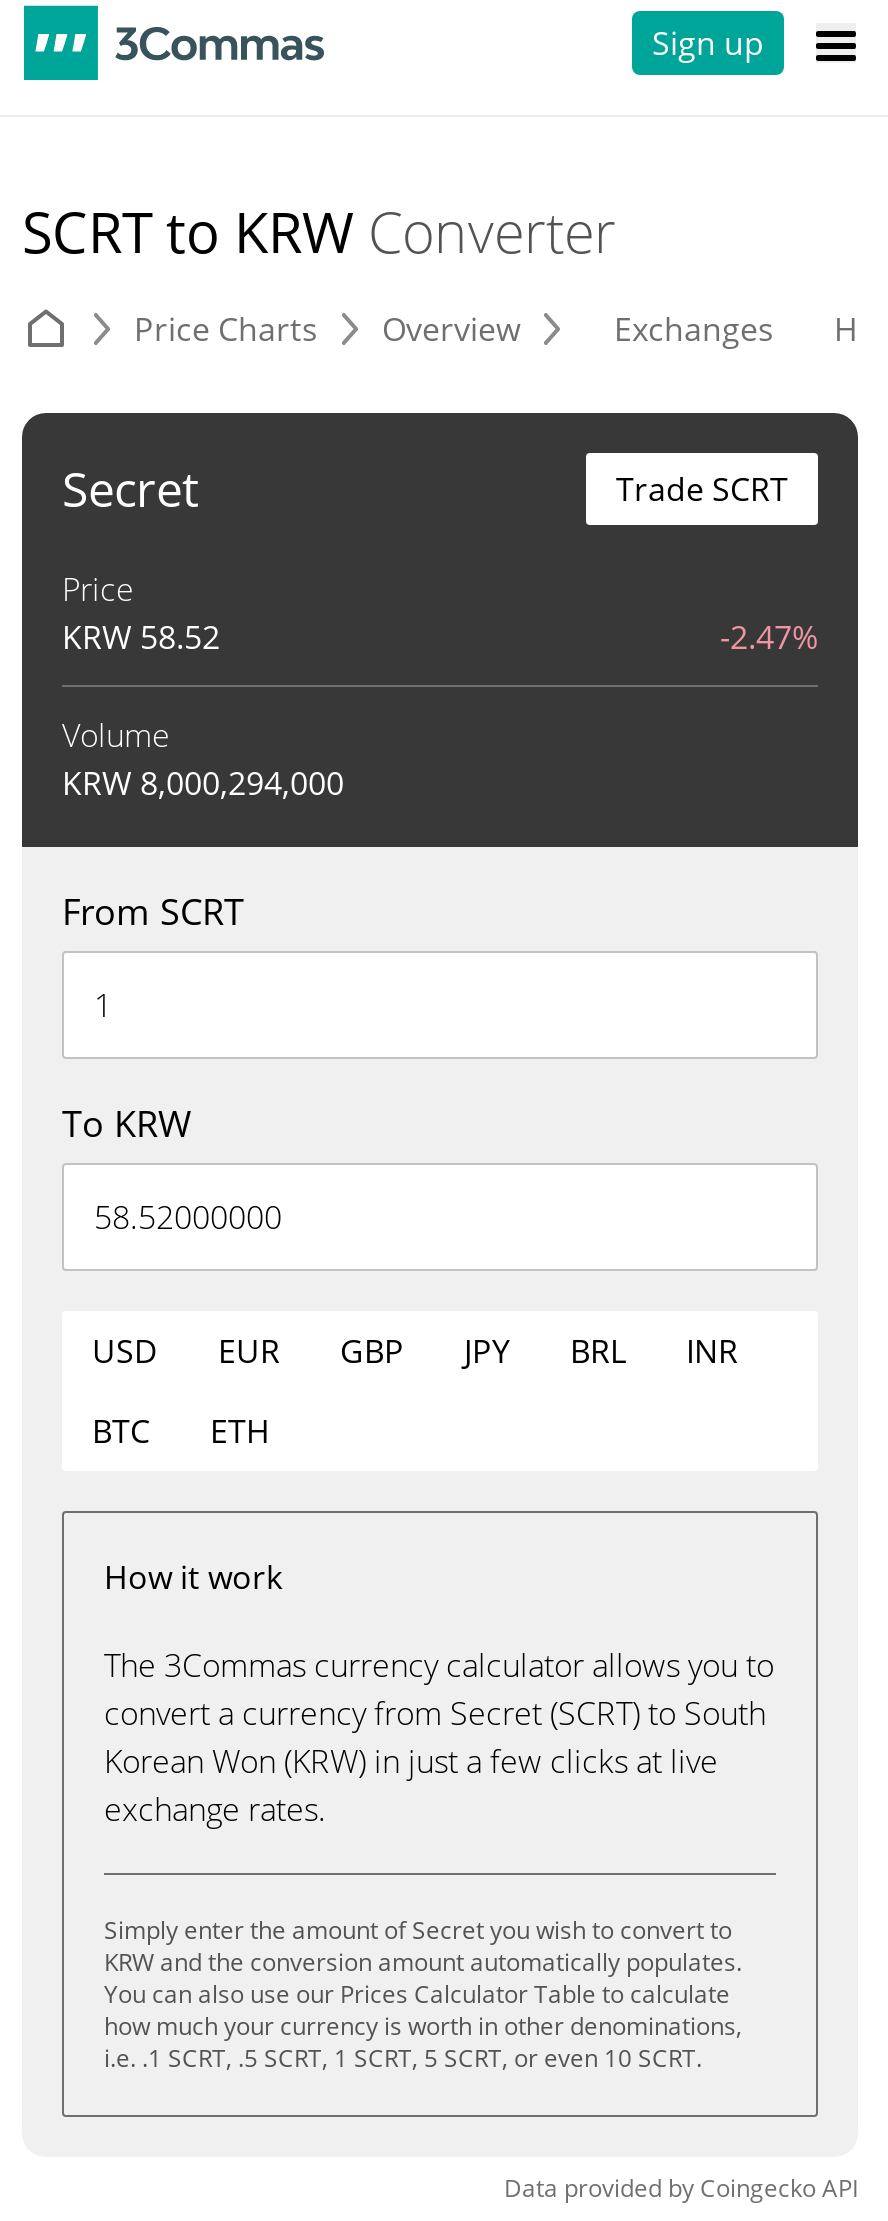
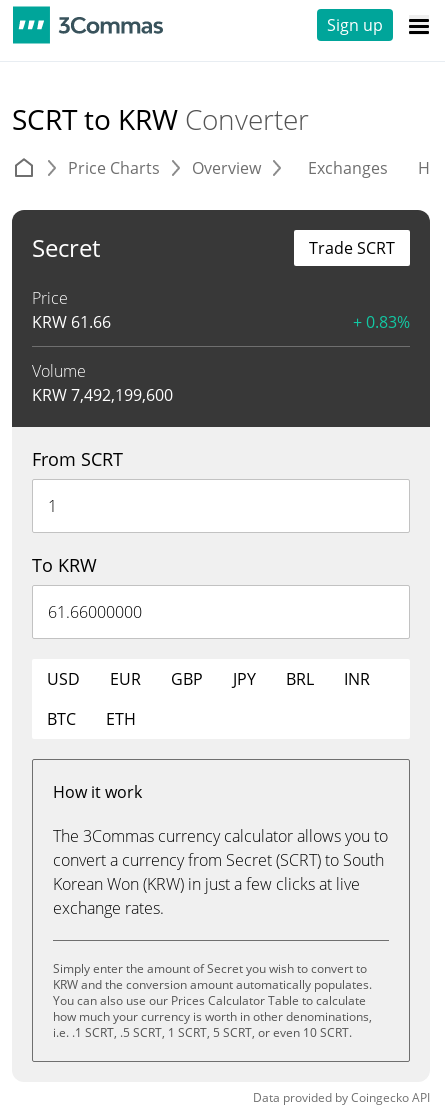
- KRW 58.52
- -2.47%
+ KRW 61.66
+ + 0.83%

- KRW 8,000,294,000
+ KRW 7,492,199,600
